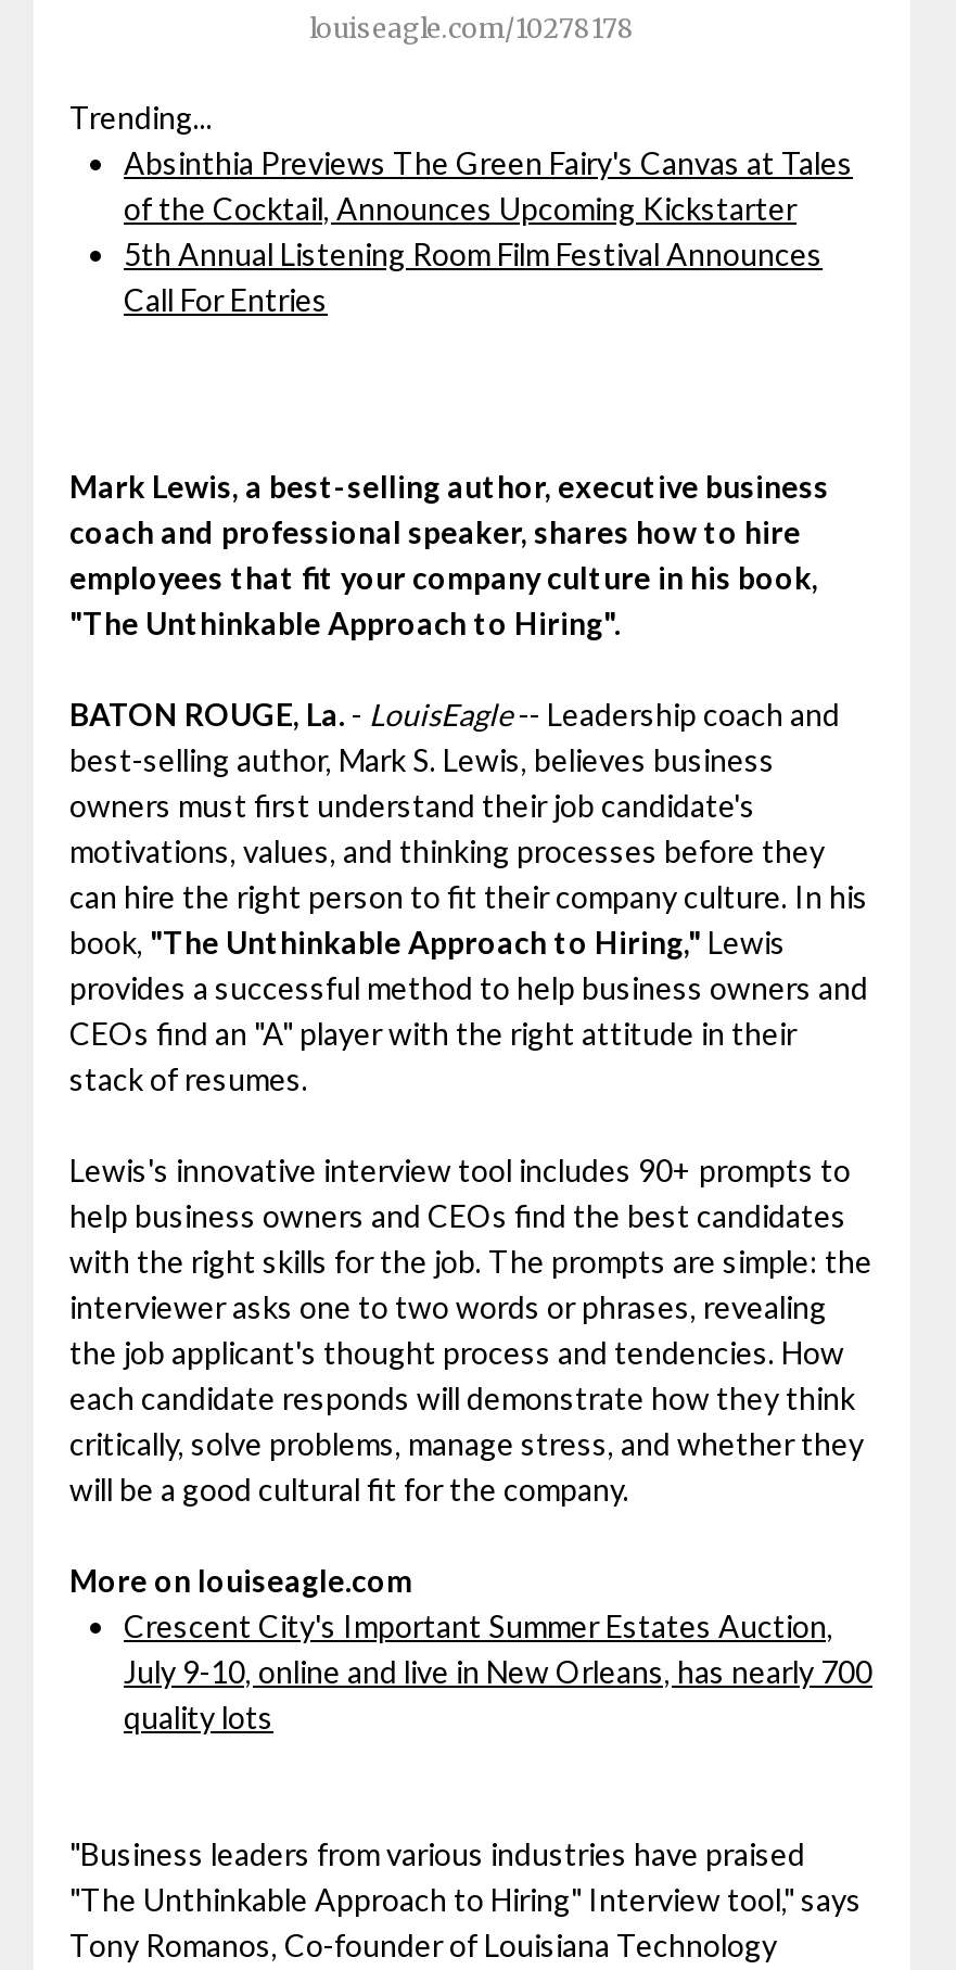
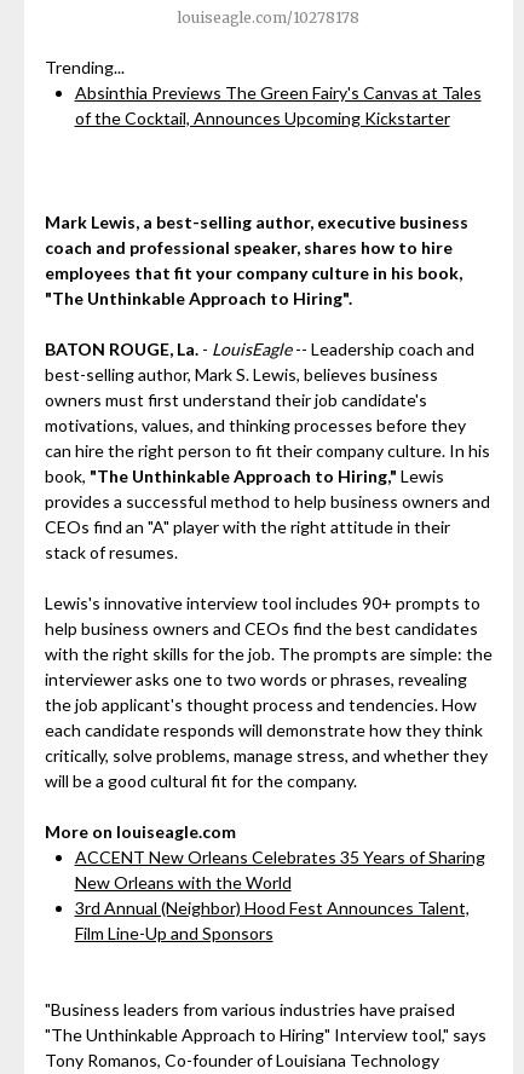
- 5th Annual Listening Room Film Festival Announces
- Call For Entries

moved up: Mark Lewis, a best-selling author, executive business | coach and professional speaker, shares how to hire | employees that fit your company culture in his book, | ... | will be a good cultural fit for the company. | More on louiseagle.com

- Crescent City's Important Summer Estates Auction,
- July 9-10, online and live in New Orleans, has nearly 700
- quality lots
+ ACCENT New Orleans Celebrates 35 Years of Sharing
+ New Orleans with the World
+ 3rd Annual (Neighbor) Hood Fest Announces Talent,
+ Film Line-Up and Sponsors
